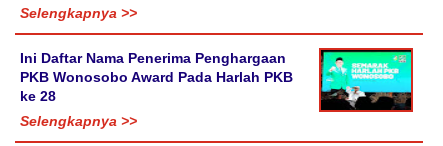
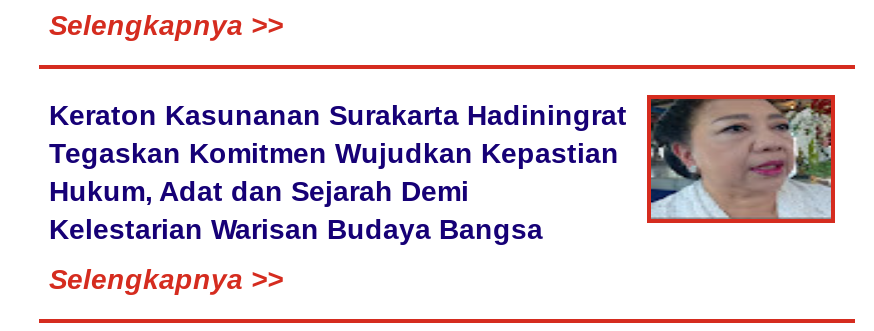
- [image]
- Ini Daftar Nama Penerima Penghargaan
- PKB Wonosobo Award Pada Harlah PKB
- ke 28
+ [image]
+ Keraton Kasunanan Surakarta Hadiningrat
+ Tegaskan Komitmen Wujudkan Kepastian
+ Hukum, Adat dan Sejarah Demi
+ Kelestarian Warisan Budaya Bangsa
